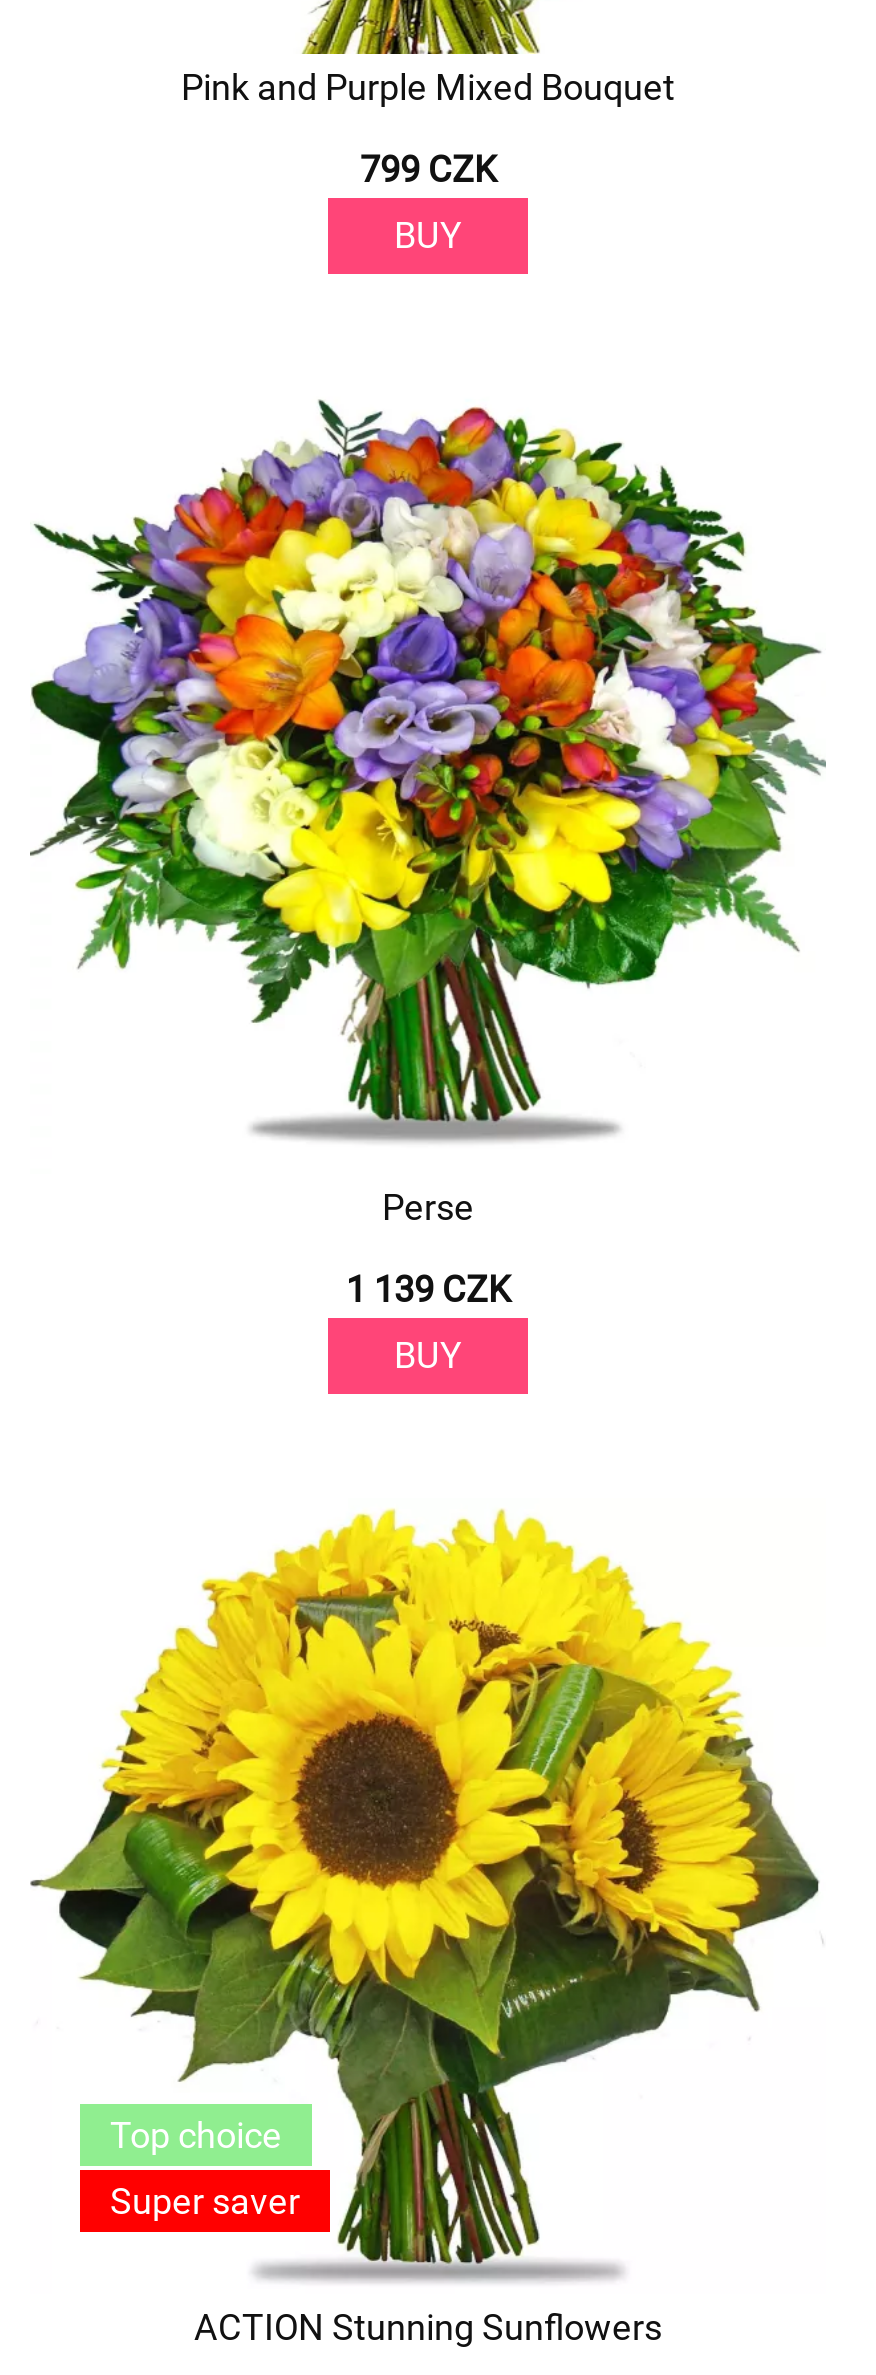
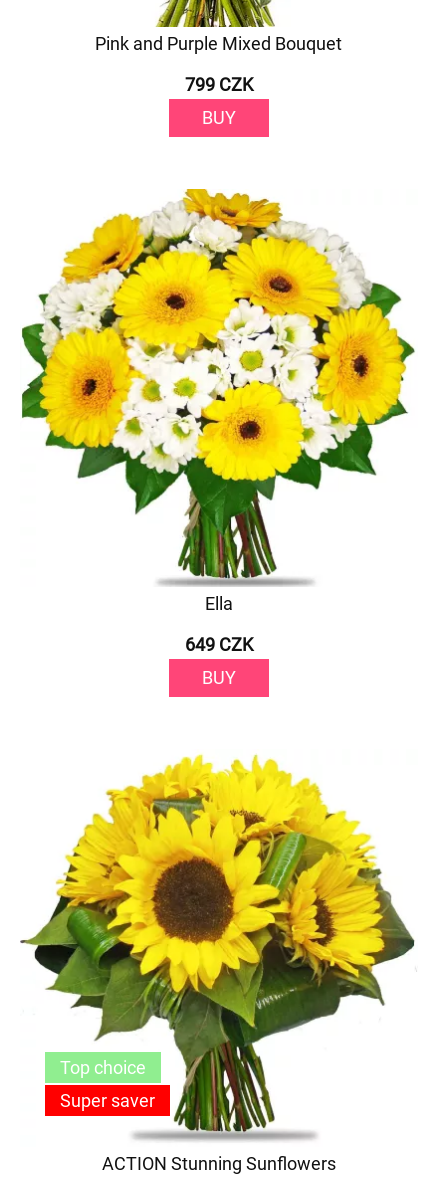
- [image]
- Perse
+ [image]
+ Ella

- 1 139 CZK
+ 649 CZK
